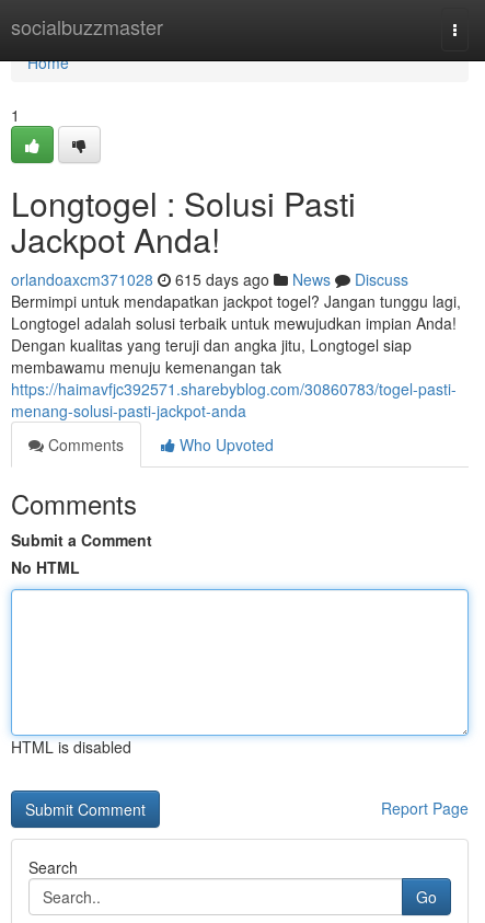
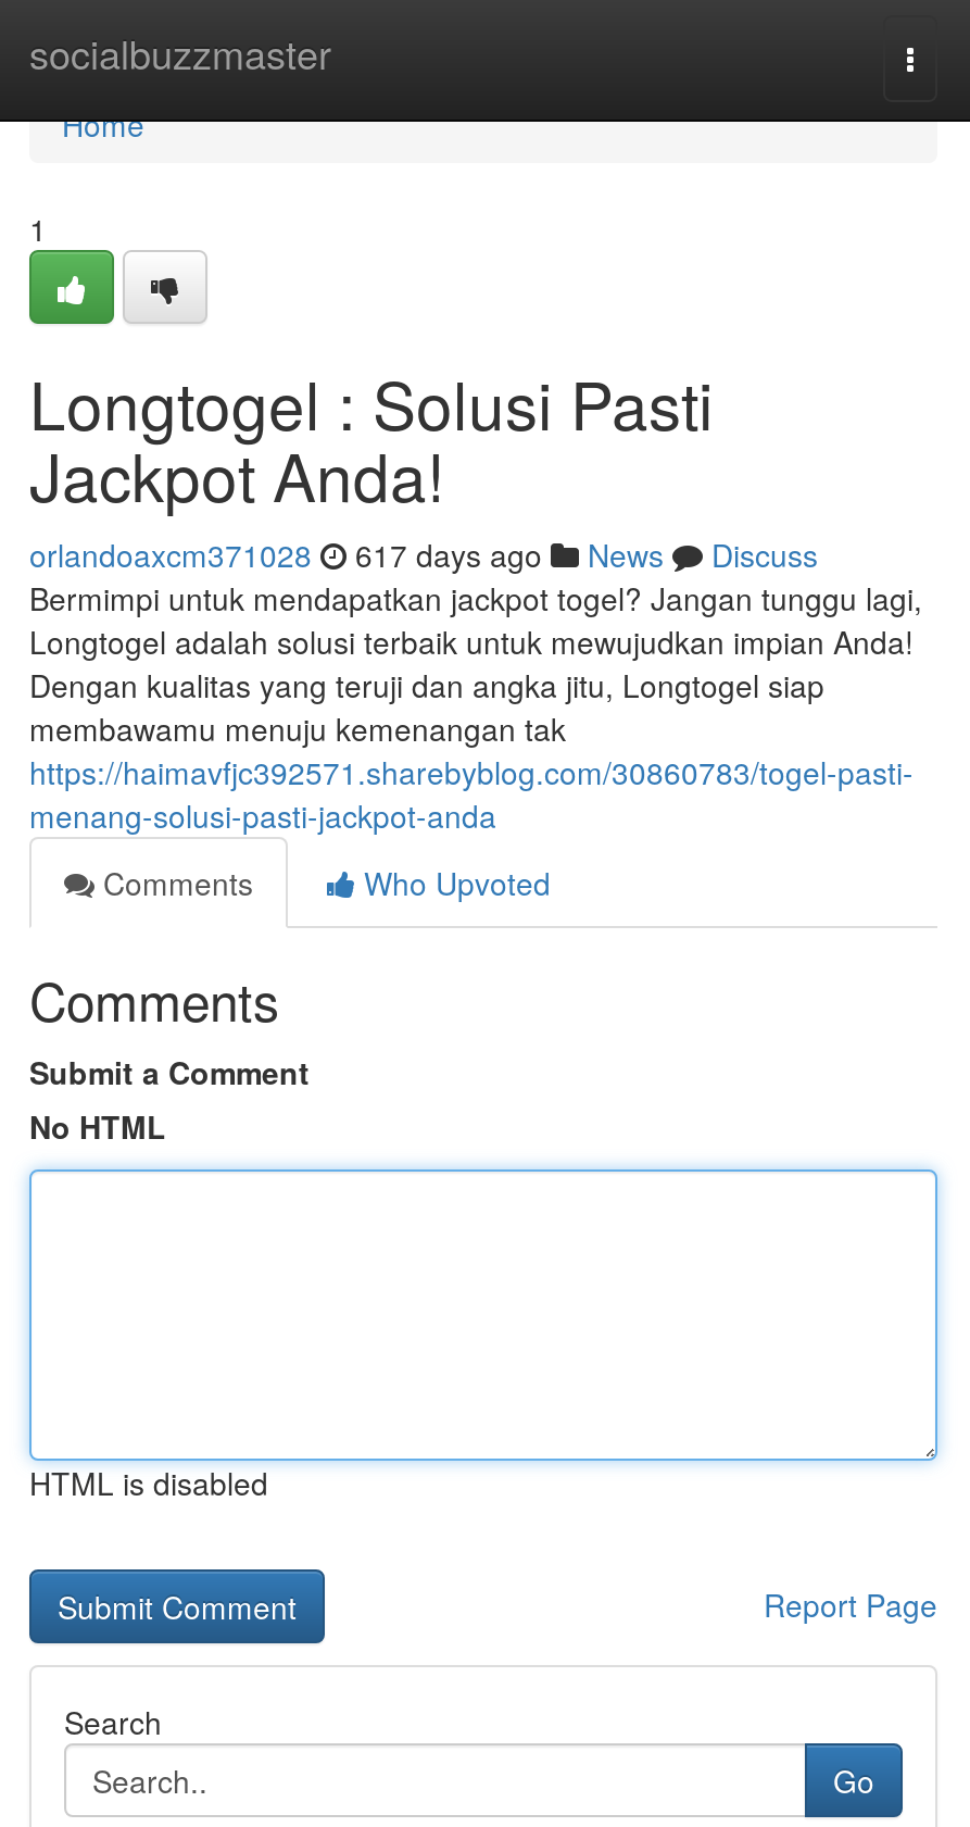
- orlandoaxcm371028 615 days ago News Discuss
+ orlandoaxcm371028 617 days ago News Discuss
